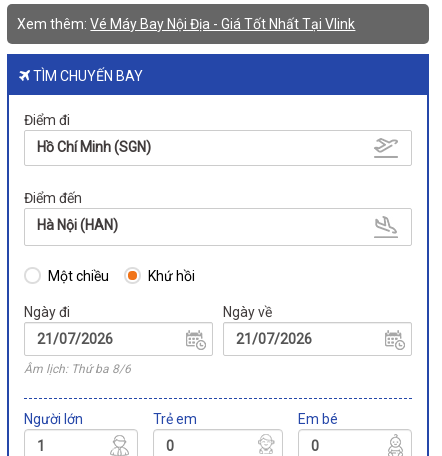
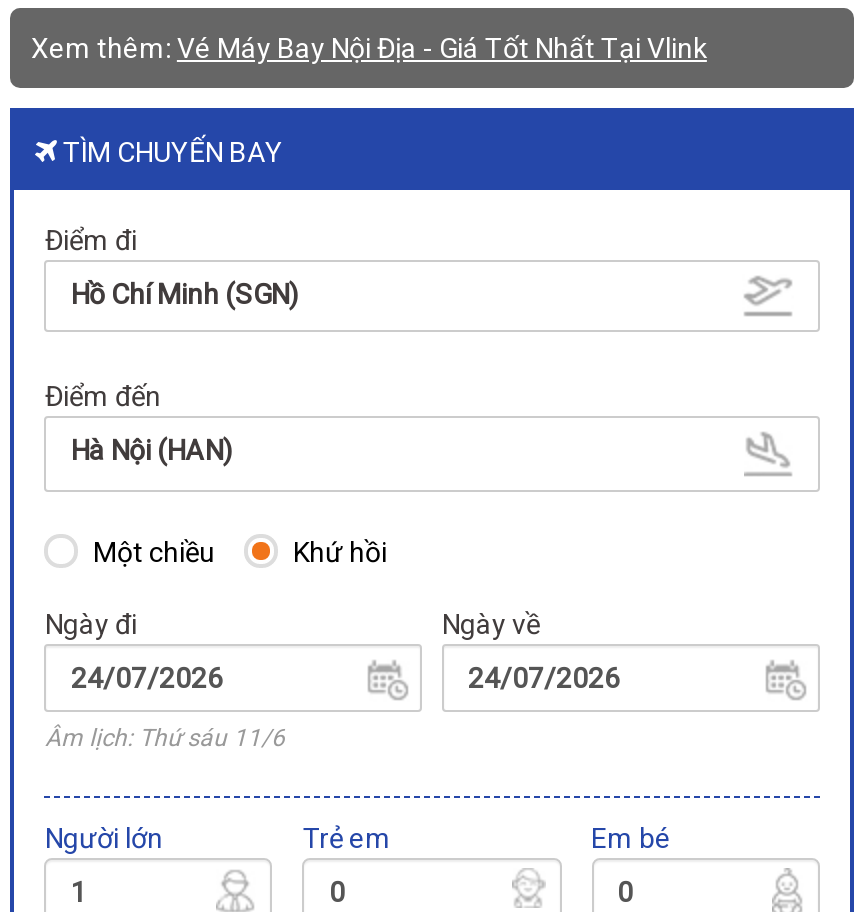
- Âm lịch: Thứ ba 8/6
+ Âm lịch: Thứ sáu 11/6
